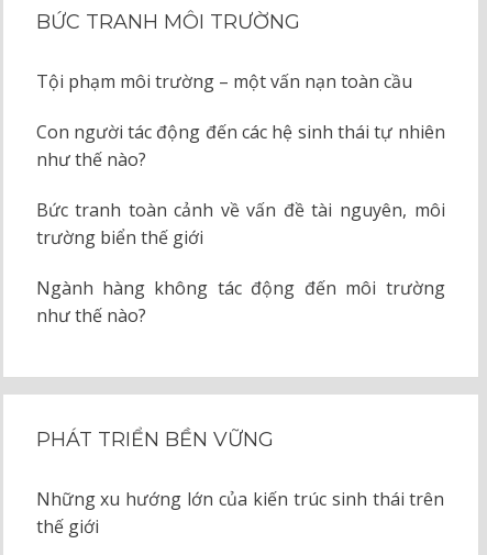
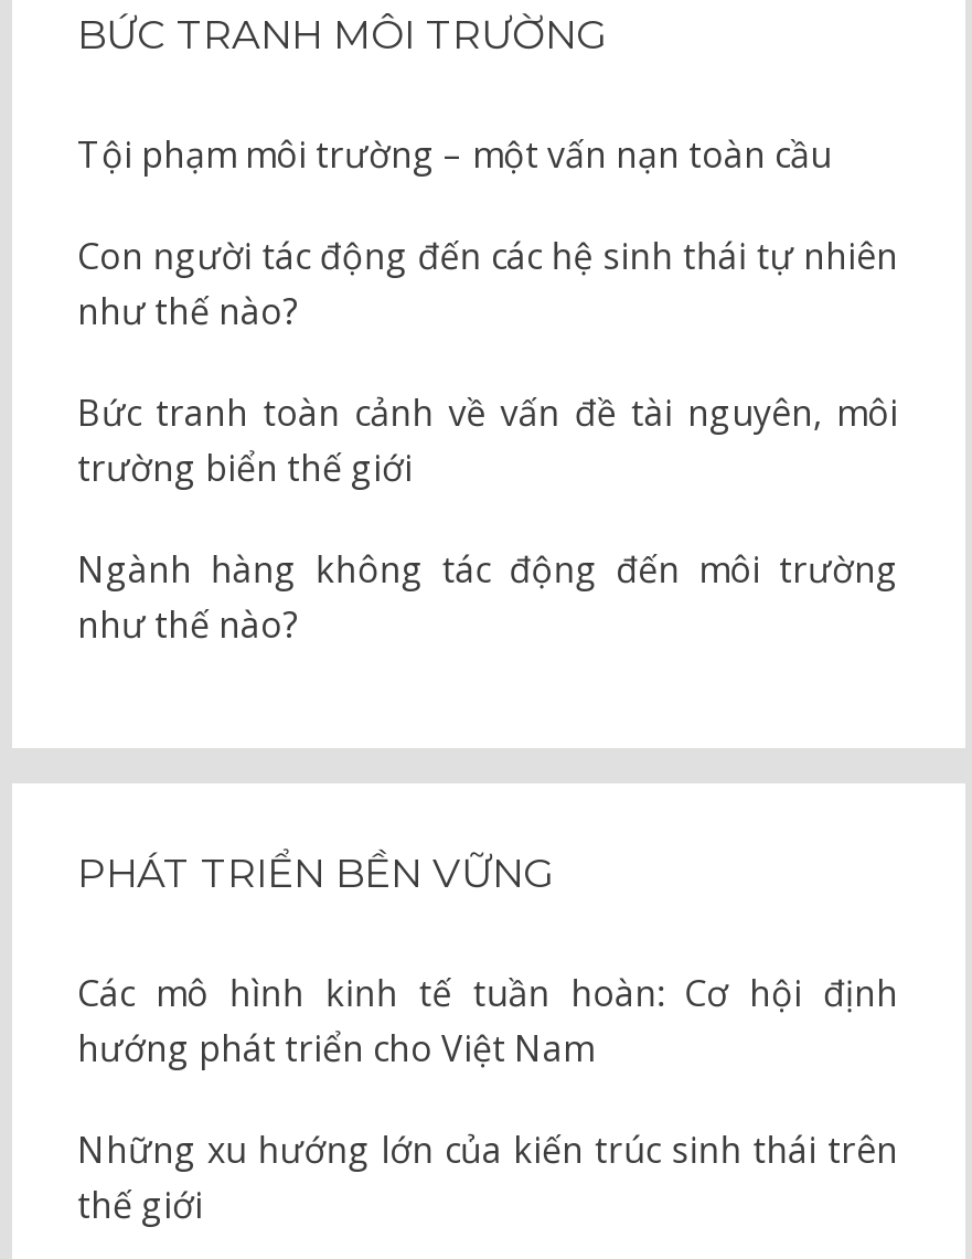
+ Các mô hình kinh tế tuần hoàn: Cơ hội định
+ hướng phát triển cho Việt Nam
